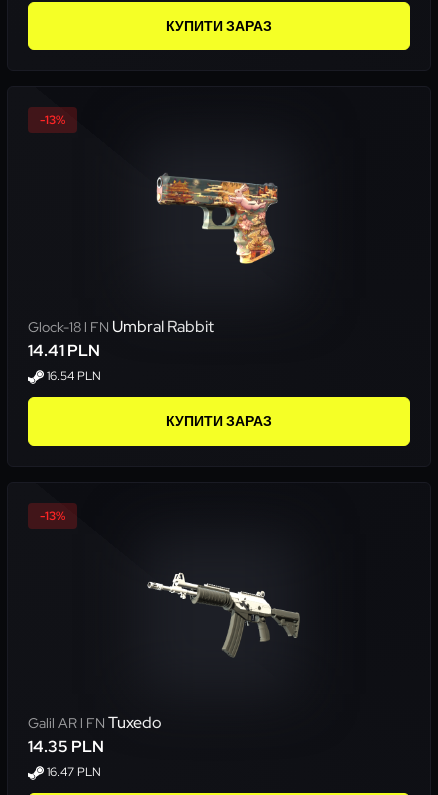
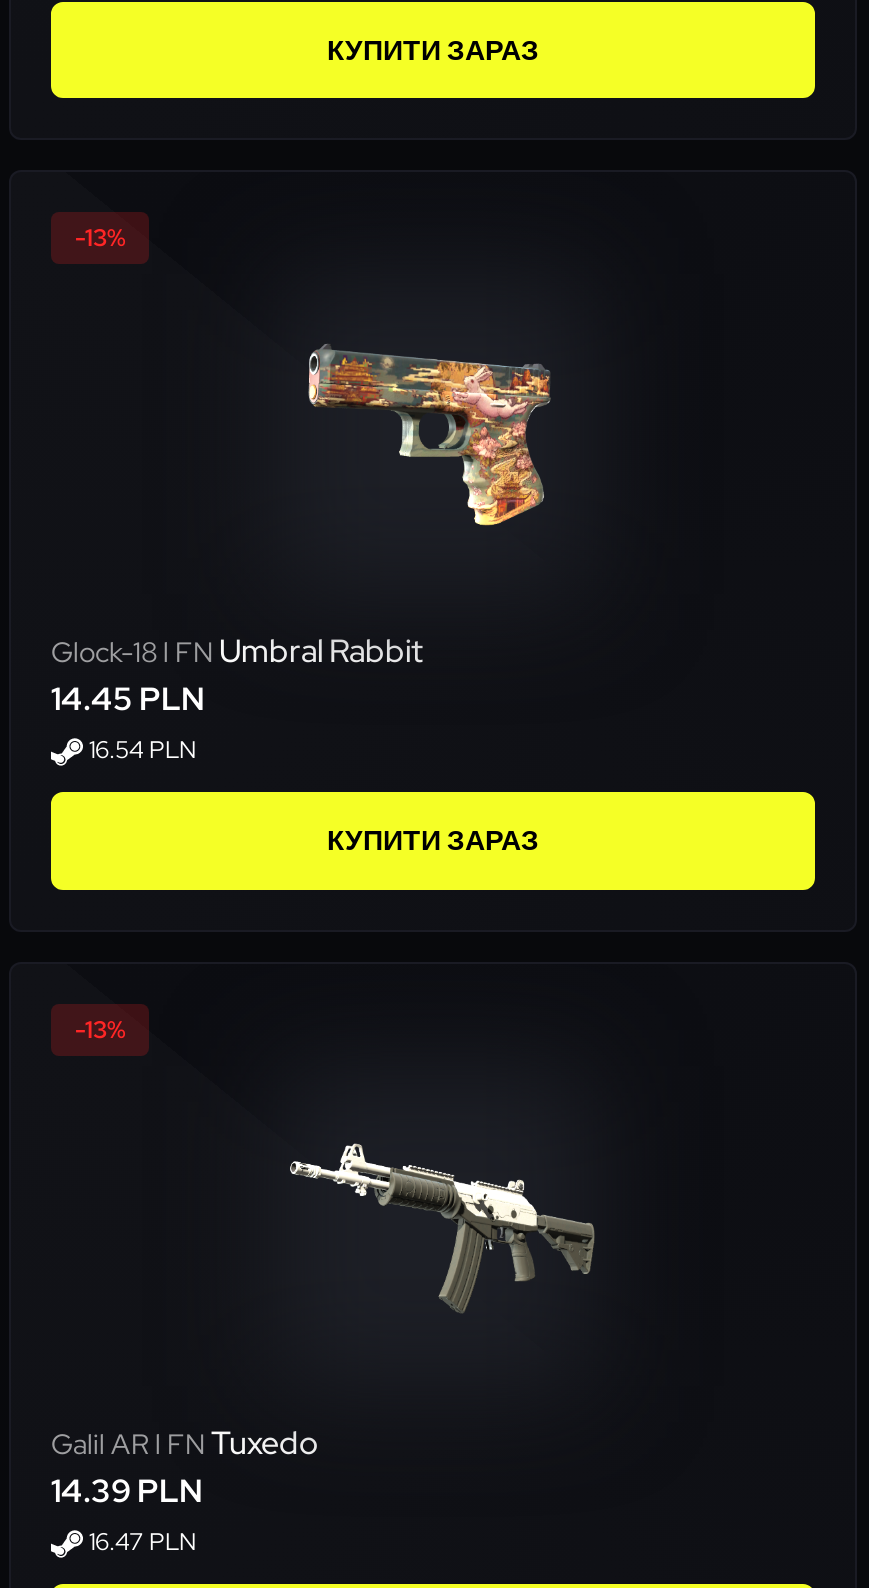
- 14.41 PLN
+ 14.45 PLN

- 14.35 PLN
+ 14.39 PLN
